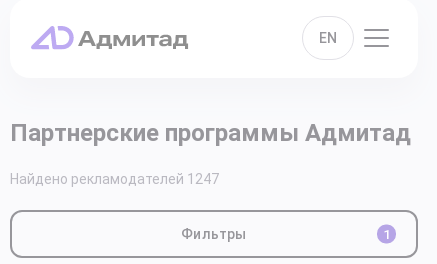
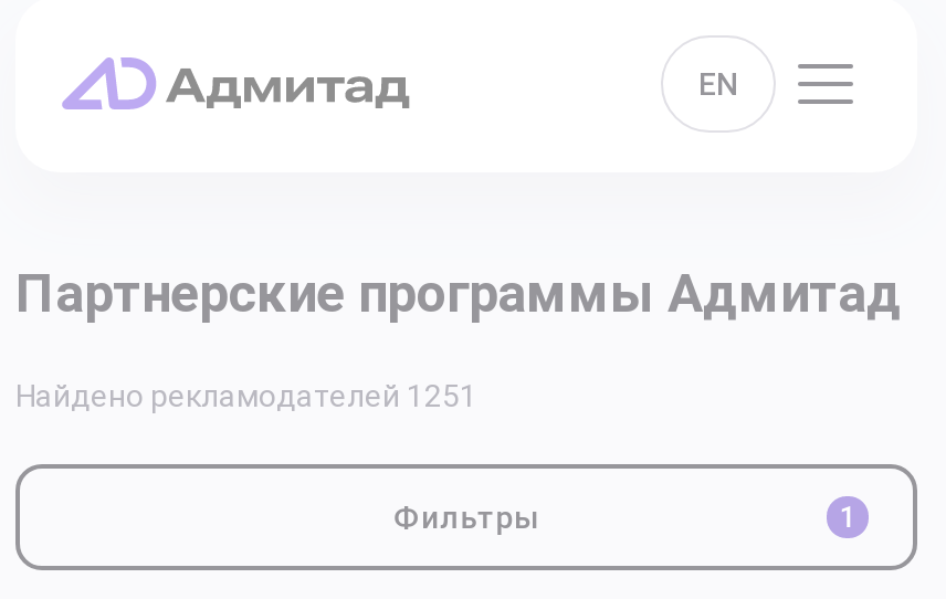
- Найдено рекламодателей 1247
+ Найдено рекламодателей 1251
